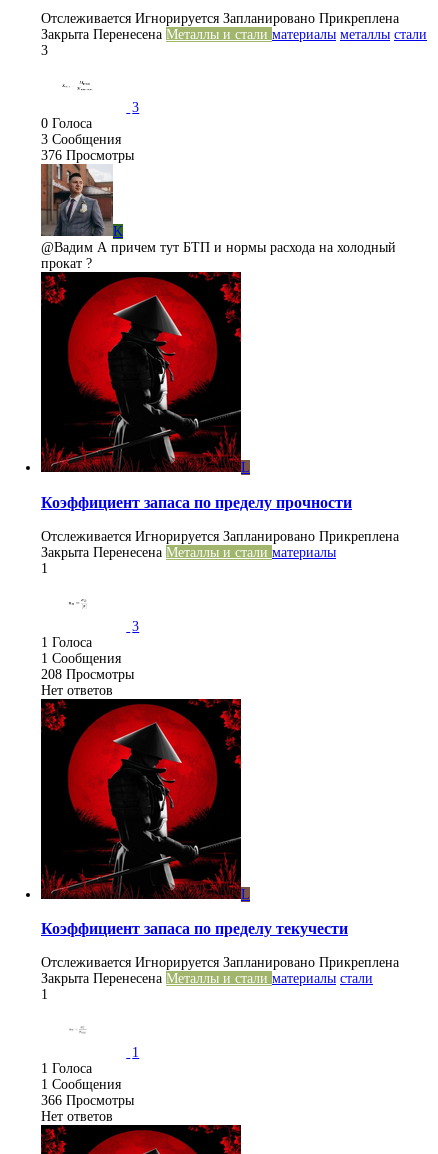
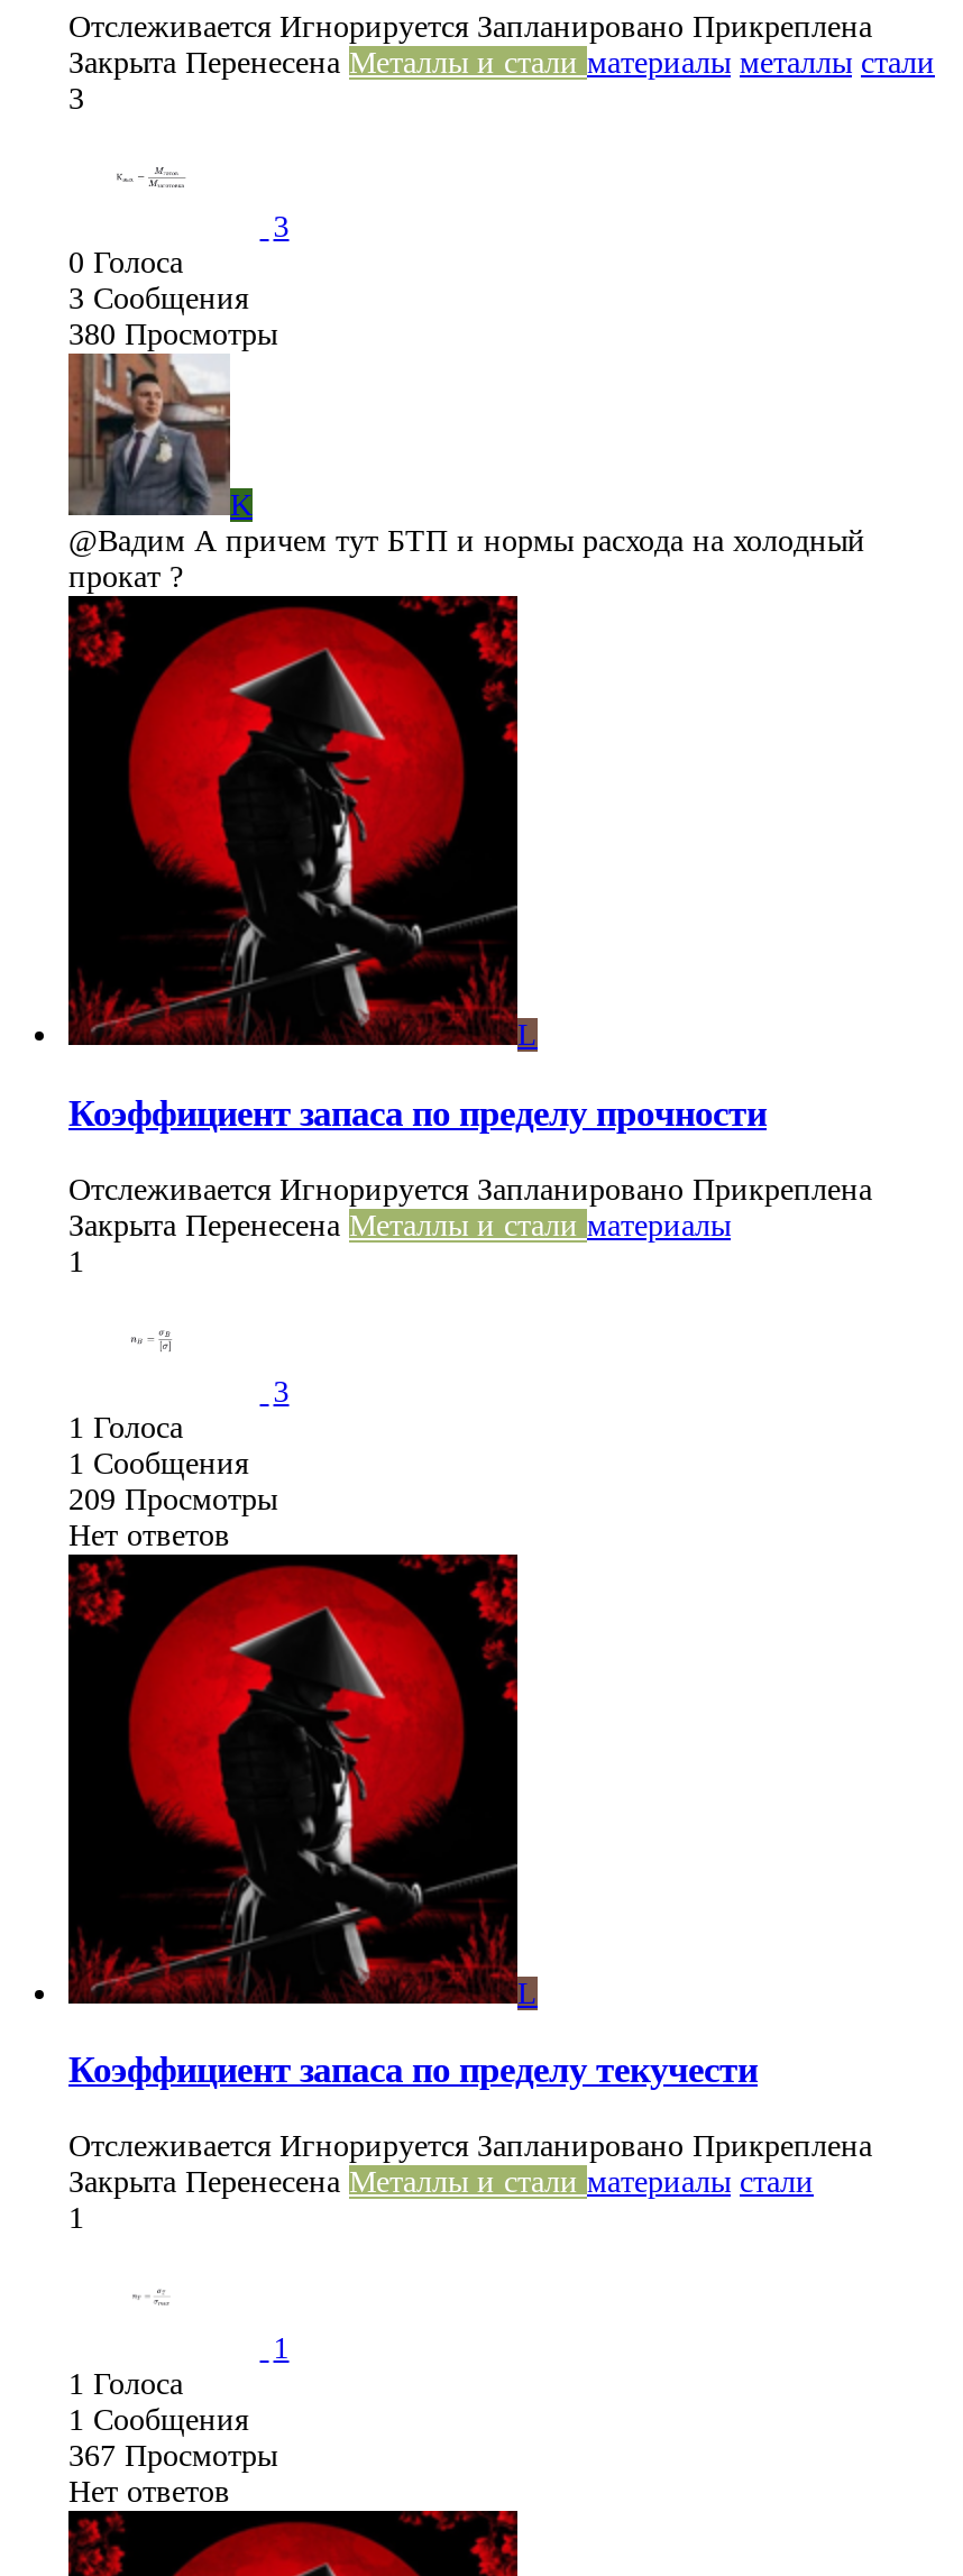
- 376 Просмотры
+ 380 Просмотры

- 208 Просмотры
+ 209 Просмотры

- 366 Просмотры
+ 367 Просмотры
